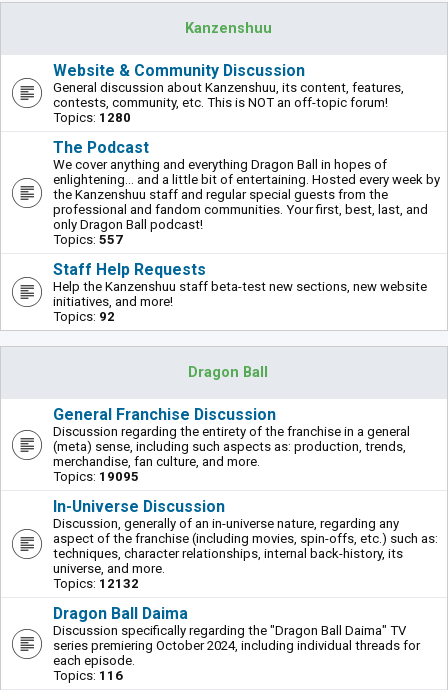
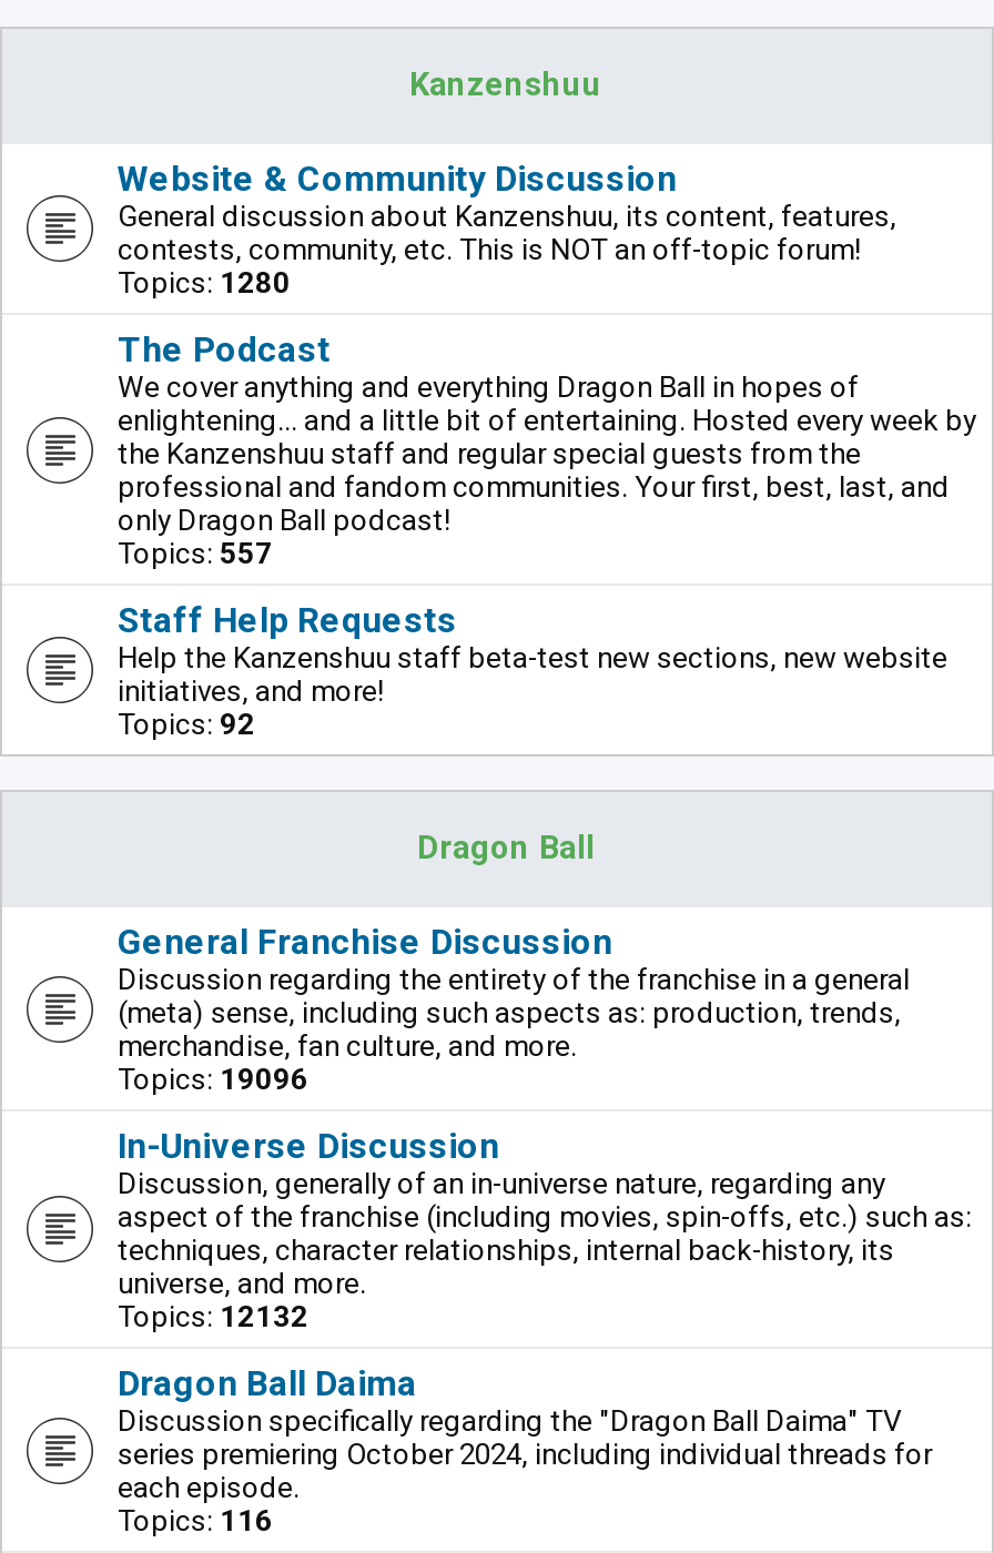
- Topics: 19095
+ Topics: 19096
